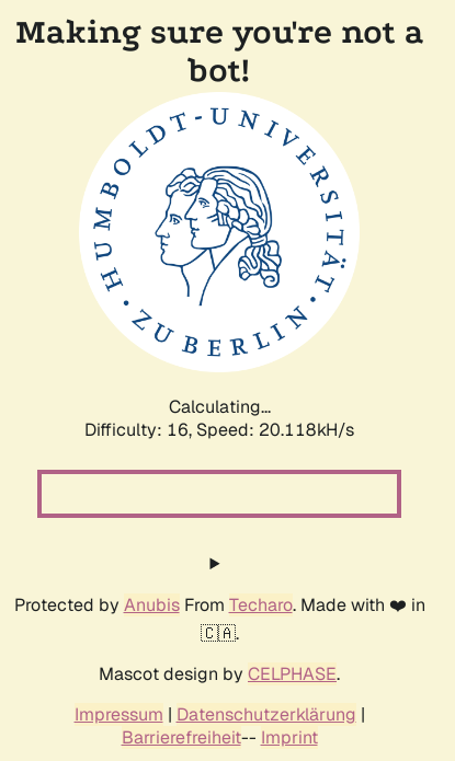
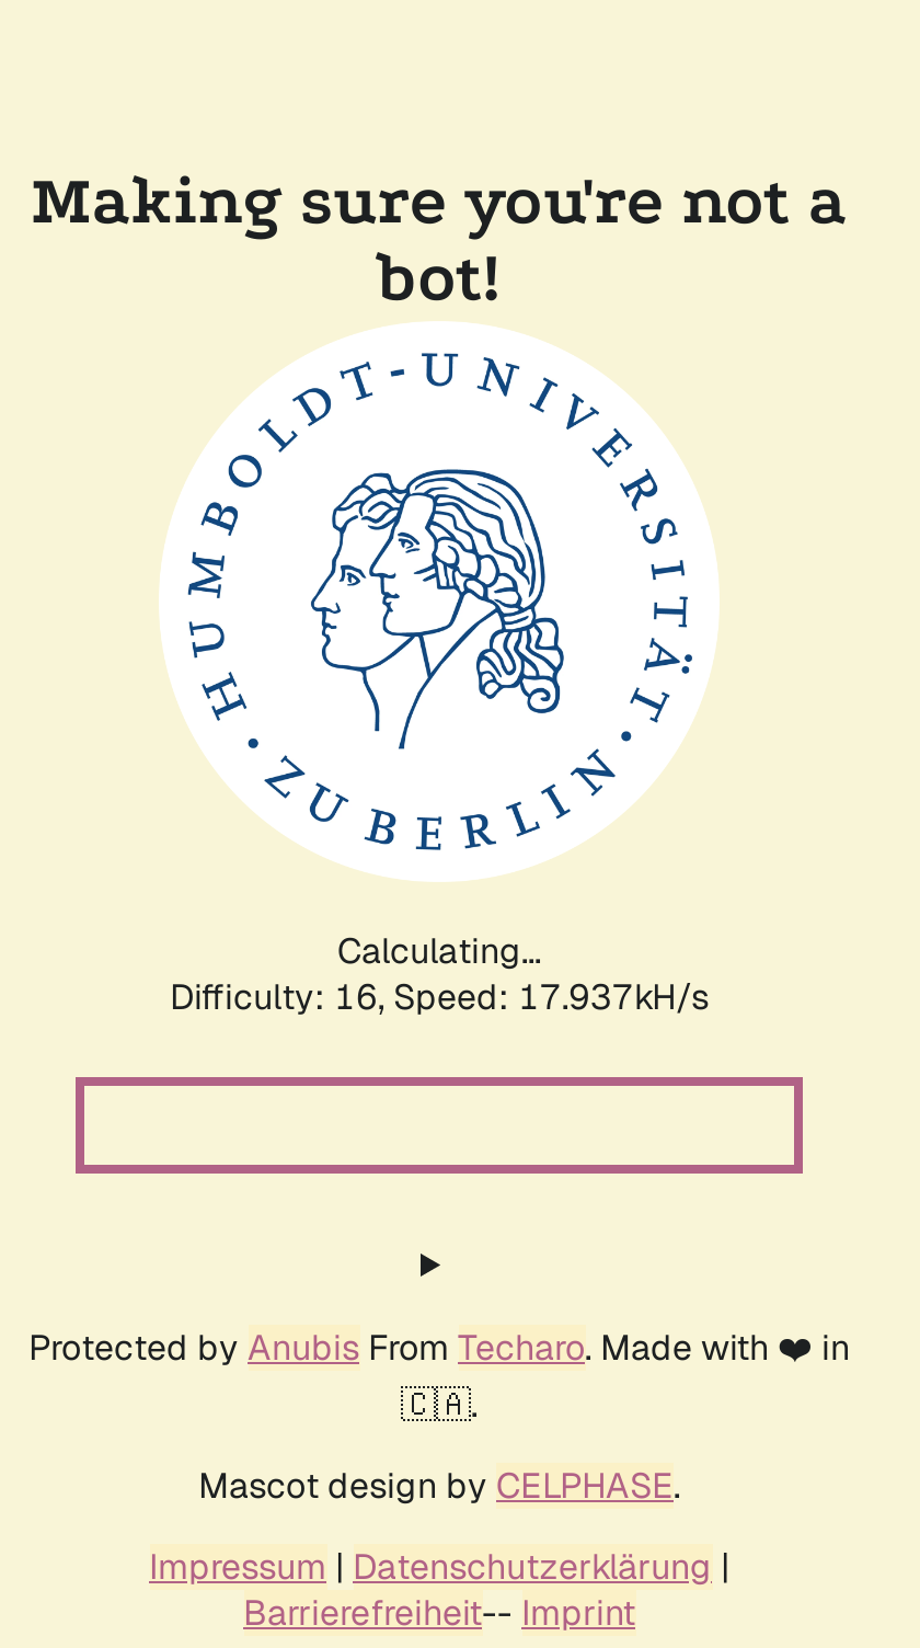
- Difficulty: 16, Speed: 20.118kH/s
+ Difficulty: 16, Speed: 17.937kH/s
